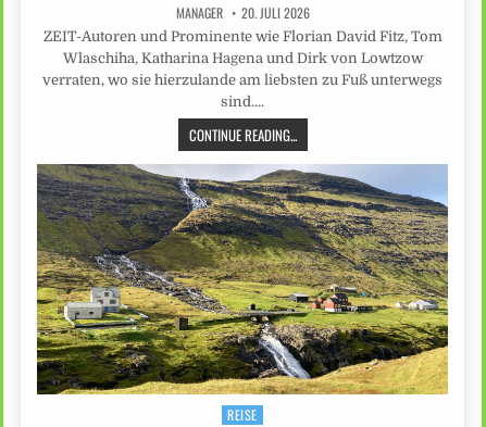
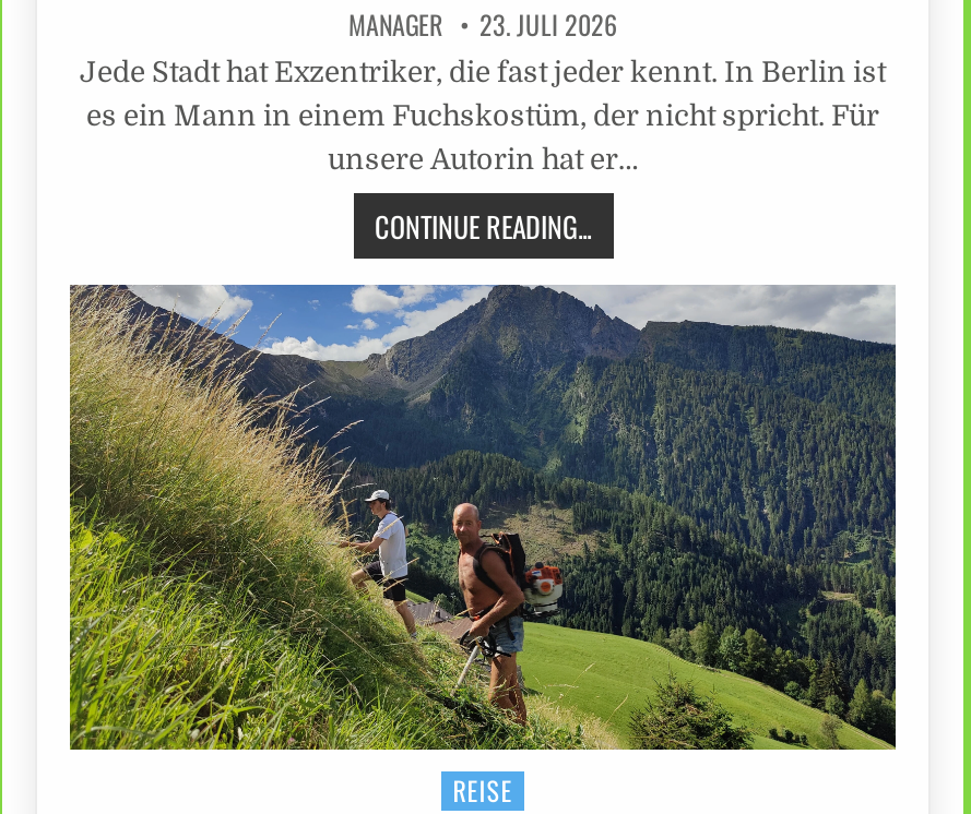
- 20. JULI 2026
- ZEIT-Autoren und Prominente wie Florian David Fitz, Tom
- Wlaschiha, Katharina Hagena und Dirk von Lowtzow
- verraten, wo sie hierzulande am liebsten zu Fuß unterwegs
- sind….
+ 23. JULI 2026
+ Jede Stadt hat Exzentriker, die fast jeder kennt. In Berlin ist
+ es ein Mann in einem Fuchskostüm, der nicht spricht. Für
+ unsere Autorin hat er…

- [image]
+ [image]
